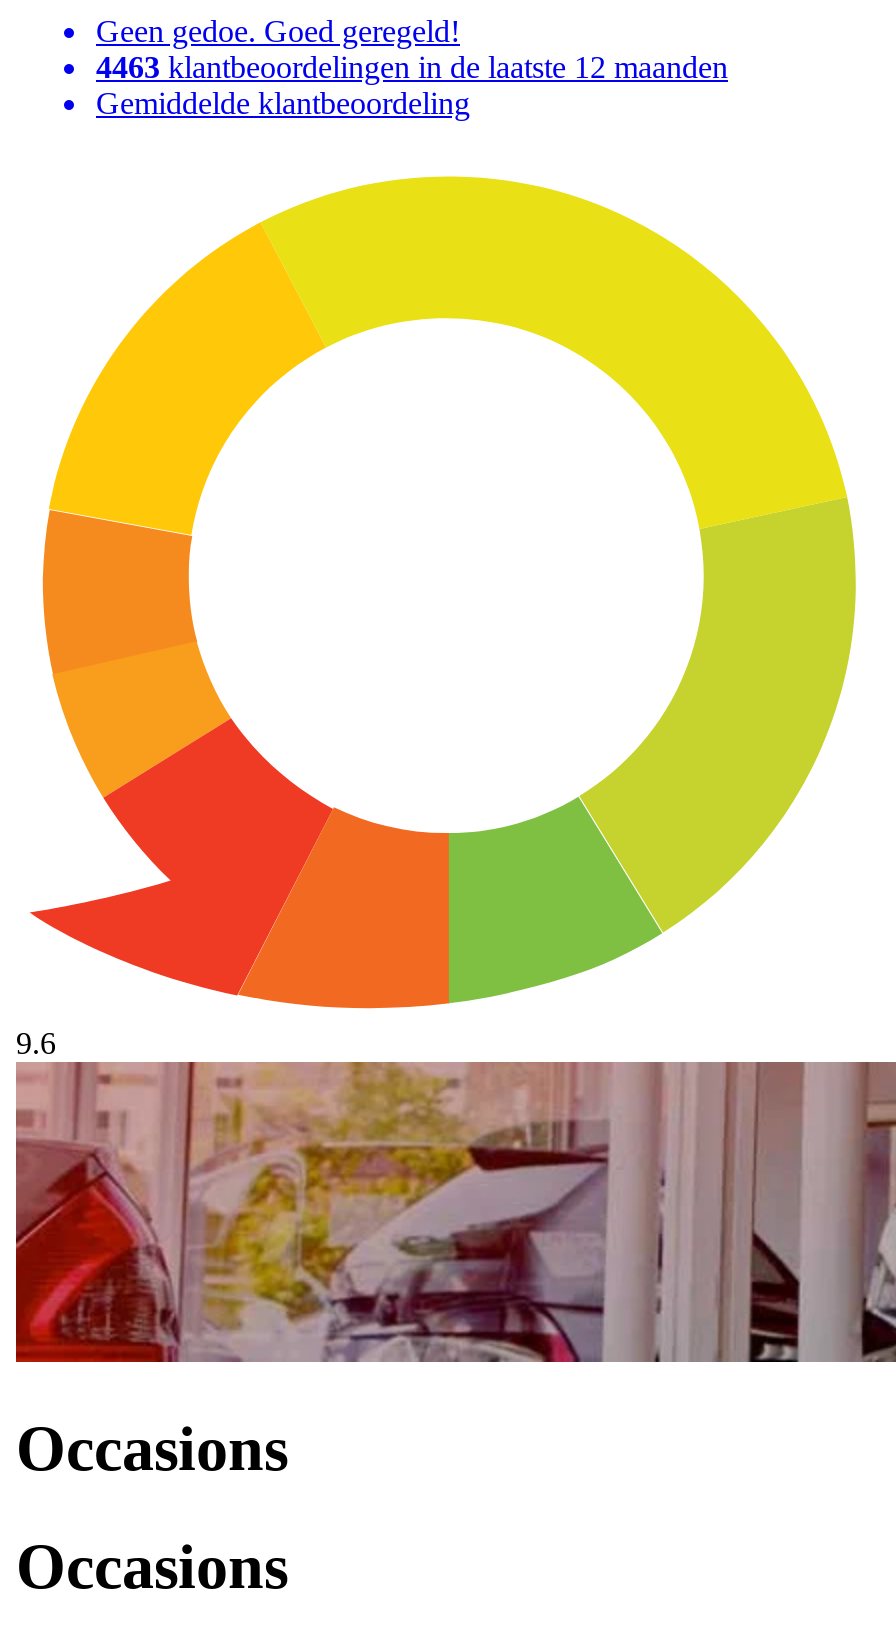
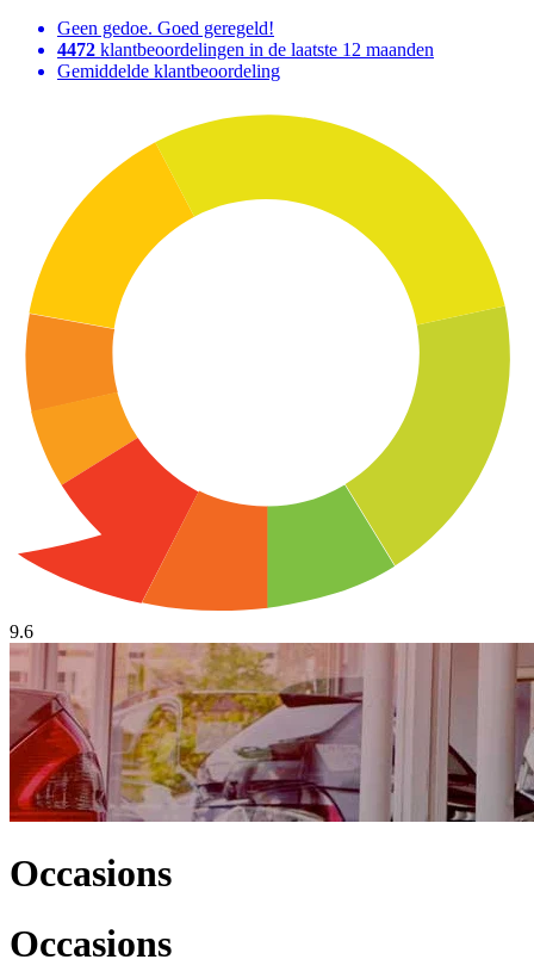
- 4463 klantbeoordelingen in de laatste 12 maanden
+ 4472 klantbeoordelingen in de laatste 12 maanden
